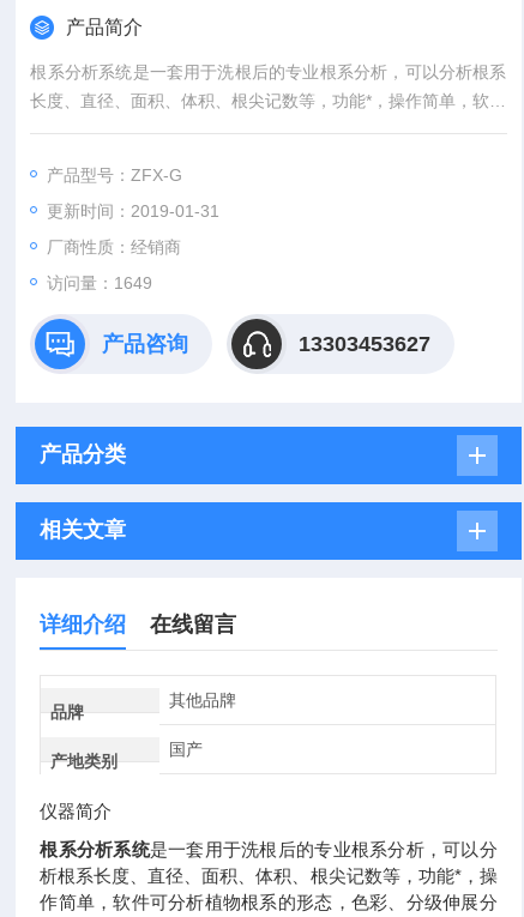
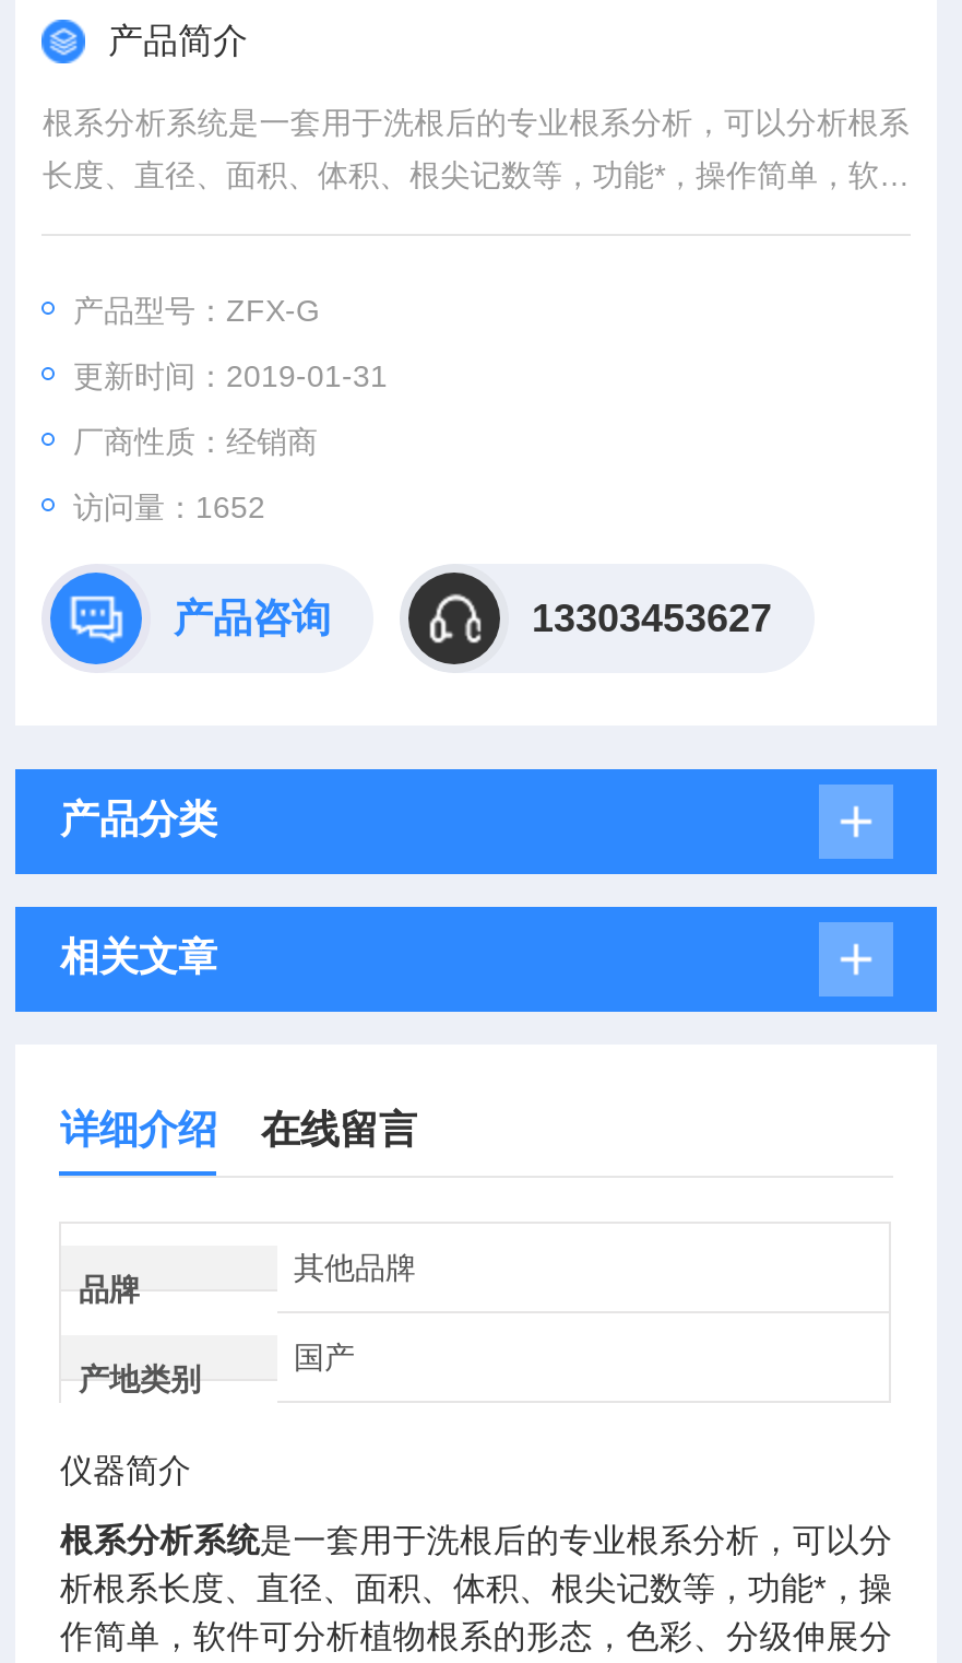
- 访问量：1649
+ 访问量：1652
